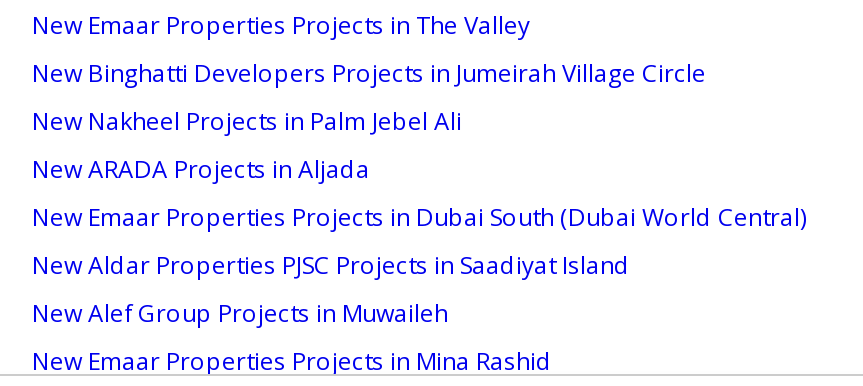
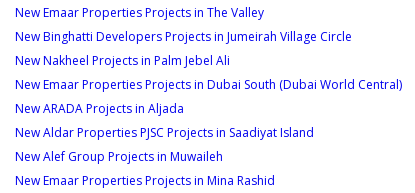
moved down: New ARADA Projects in Aljada

moved up: New Emaar Properties Projects in Dubai South (Dubai World Central)
